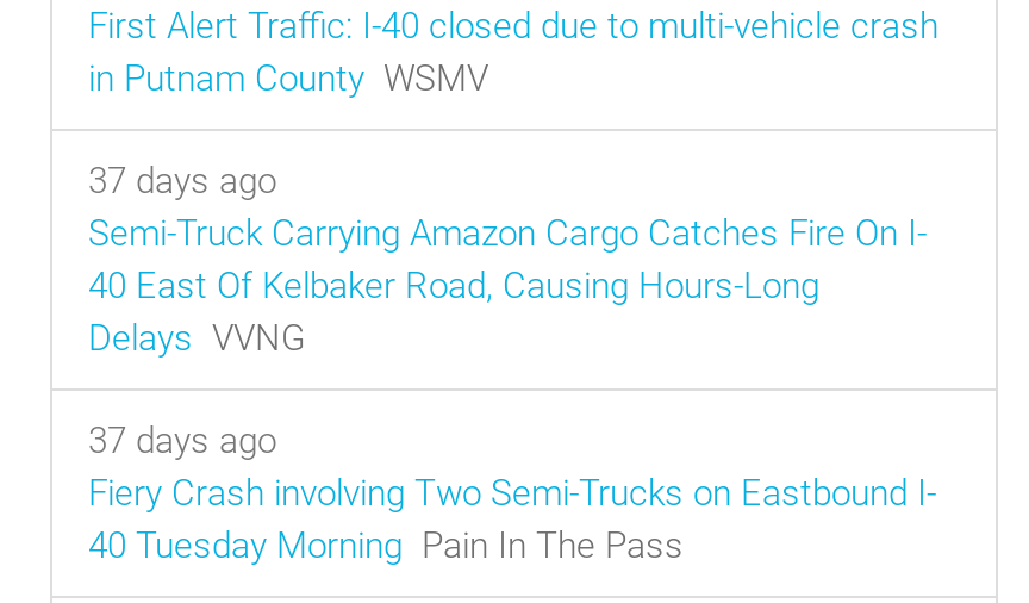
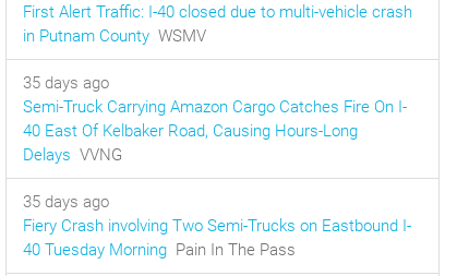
- 37 days ago
+ 35 days ago

- 37 days ago
+ 35 days ago
